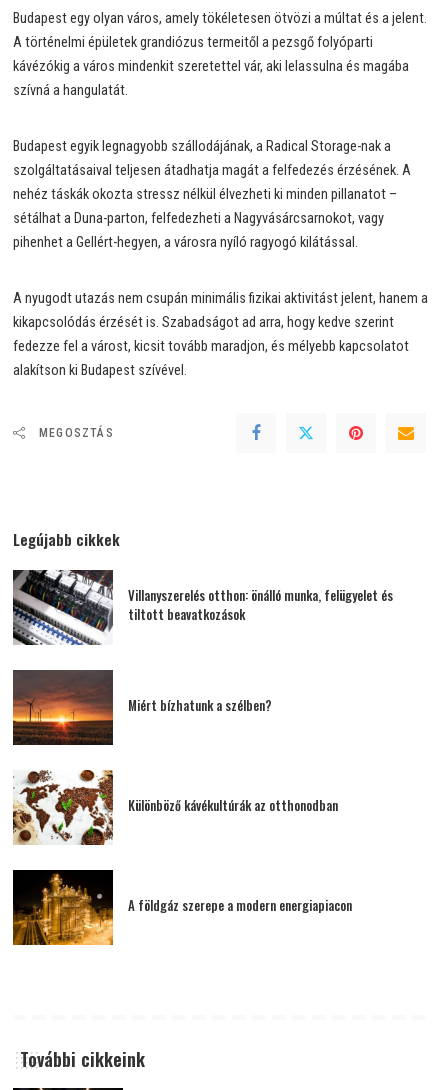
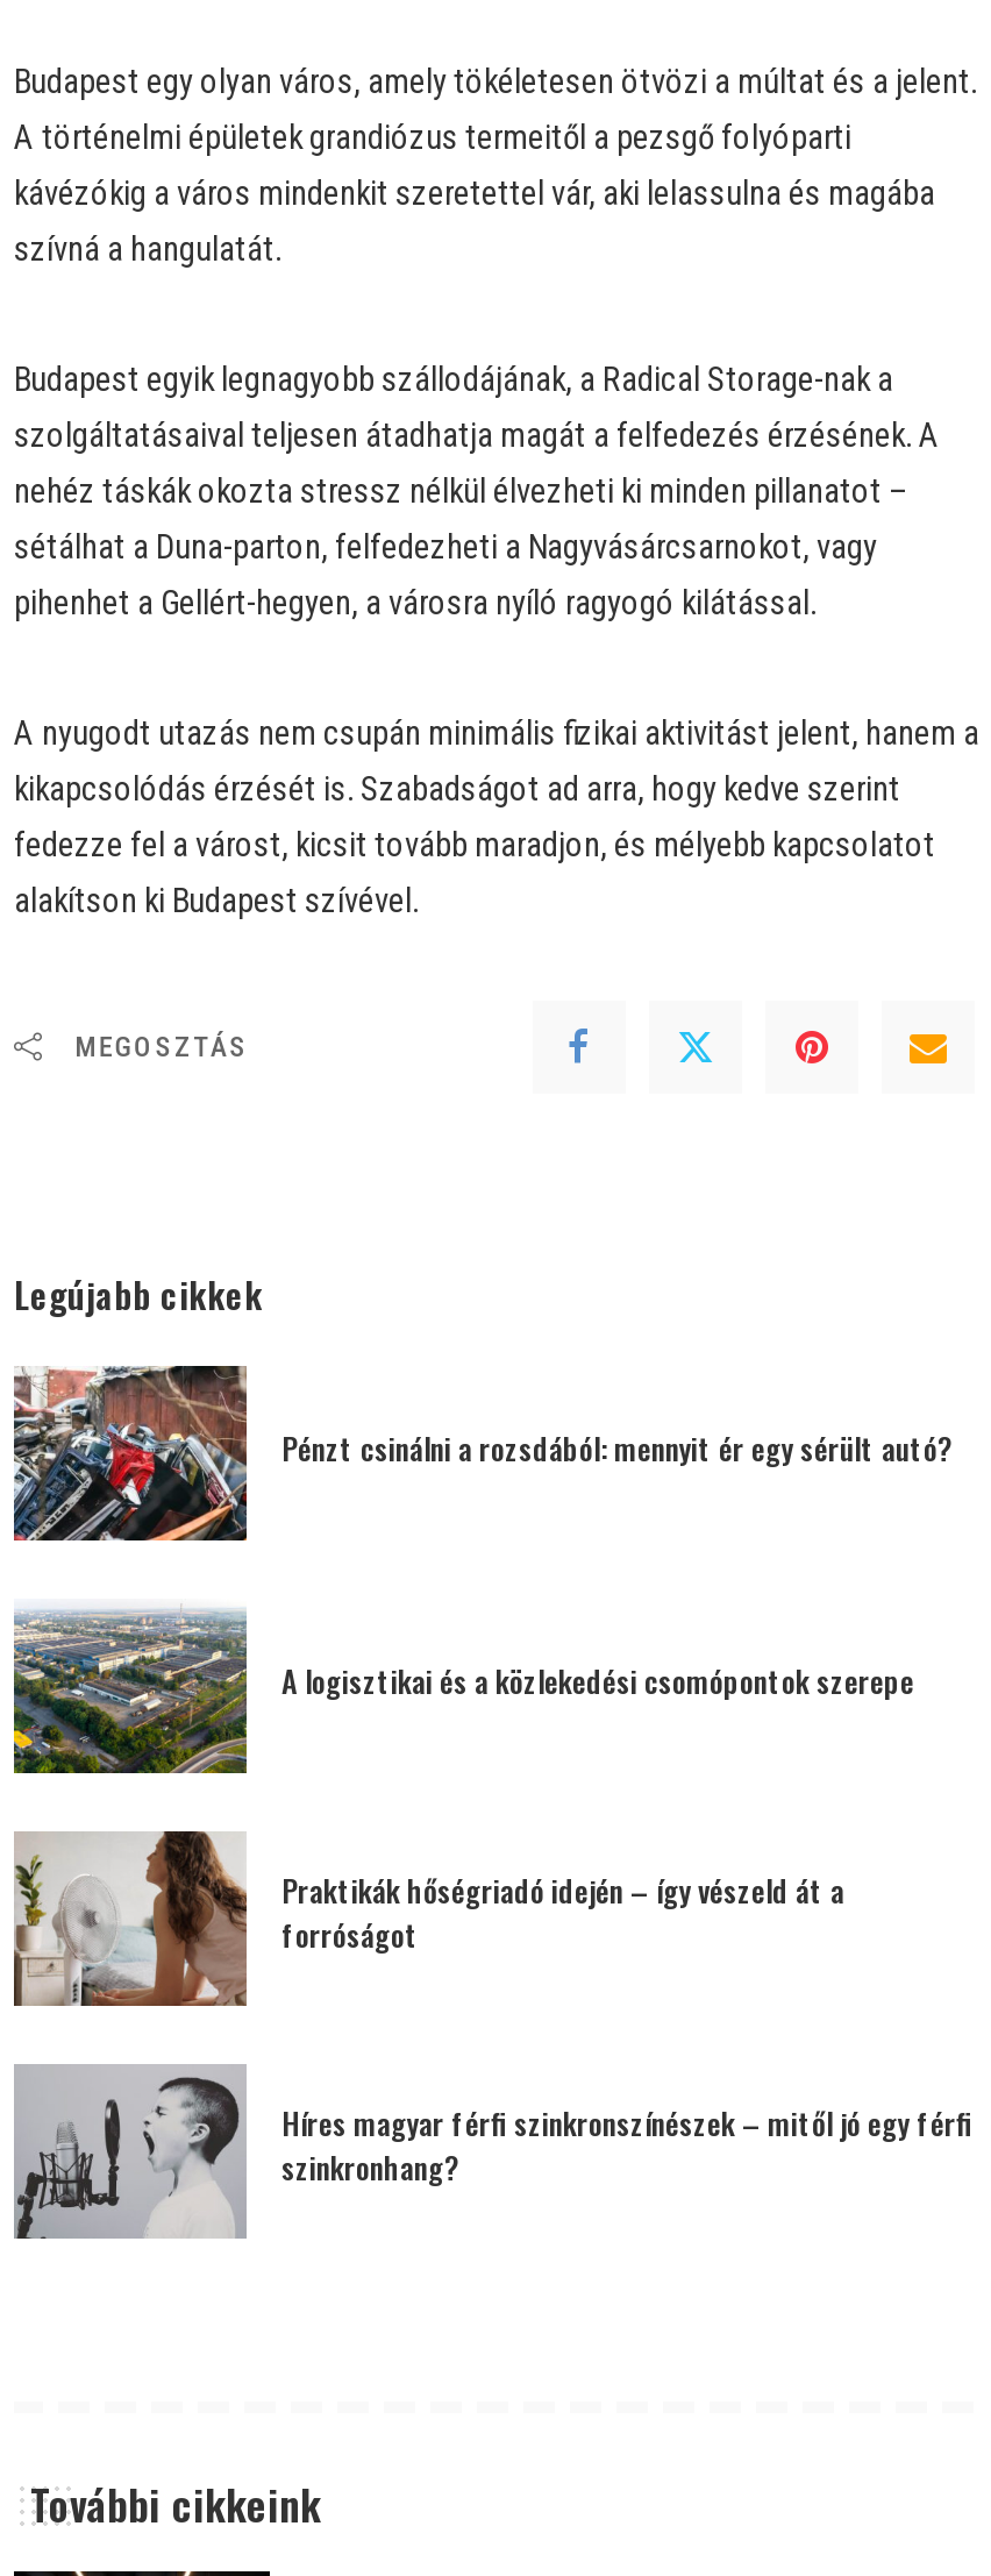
- [image]
- Villanyszerelés otthon: önálló munka, felügyelet és
- tiltott beavatkozások
+ [image]
+ Pénzt csinálni a rozsdából: mennyit ér egy sérült autó?

- [image]
- Miért bízhatunk a szélben?
+ [image]
+ A logisztikai és a közlekedési csomópontok szerepe

- [image]
- Különböző kávékultúrák az otthonodban
+ [image]
+ Praktikák hőségriadó idején – így vészeld át a
+ forróságot

- [image]
- A földgáz szerepe a modern energiapiacon
+ [image]
+ Híres magyar férfi szinkronszínészek – mitől jó egy férfi
+ szinkronhang?
